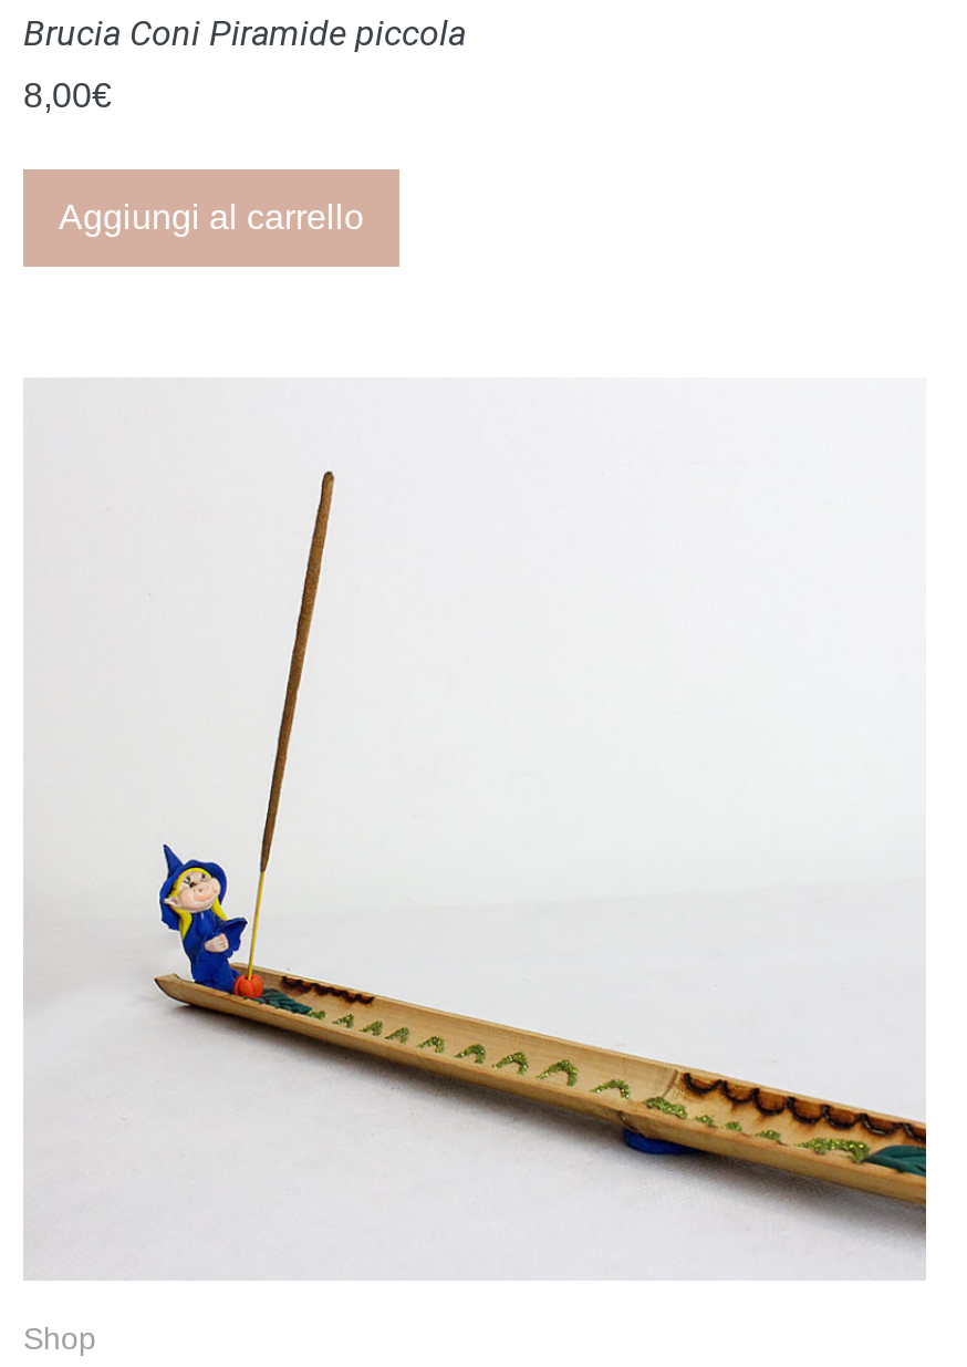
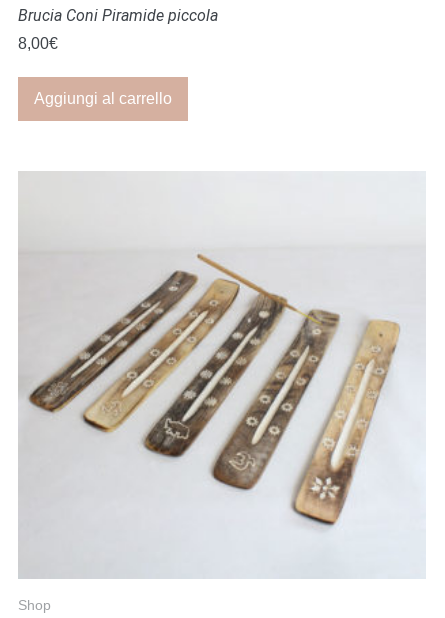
- [image]
+ [image]
